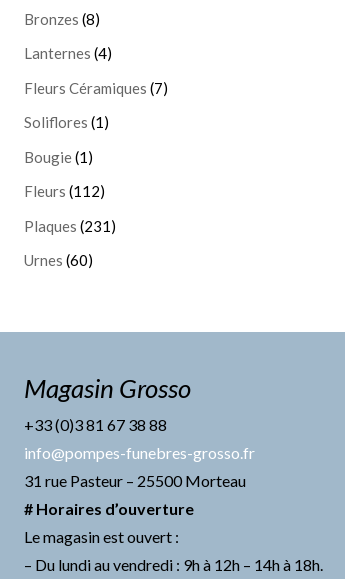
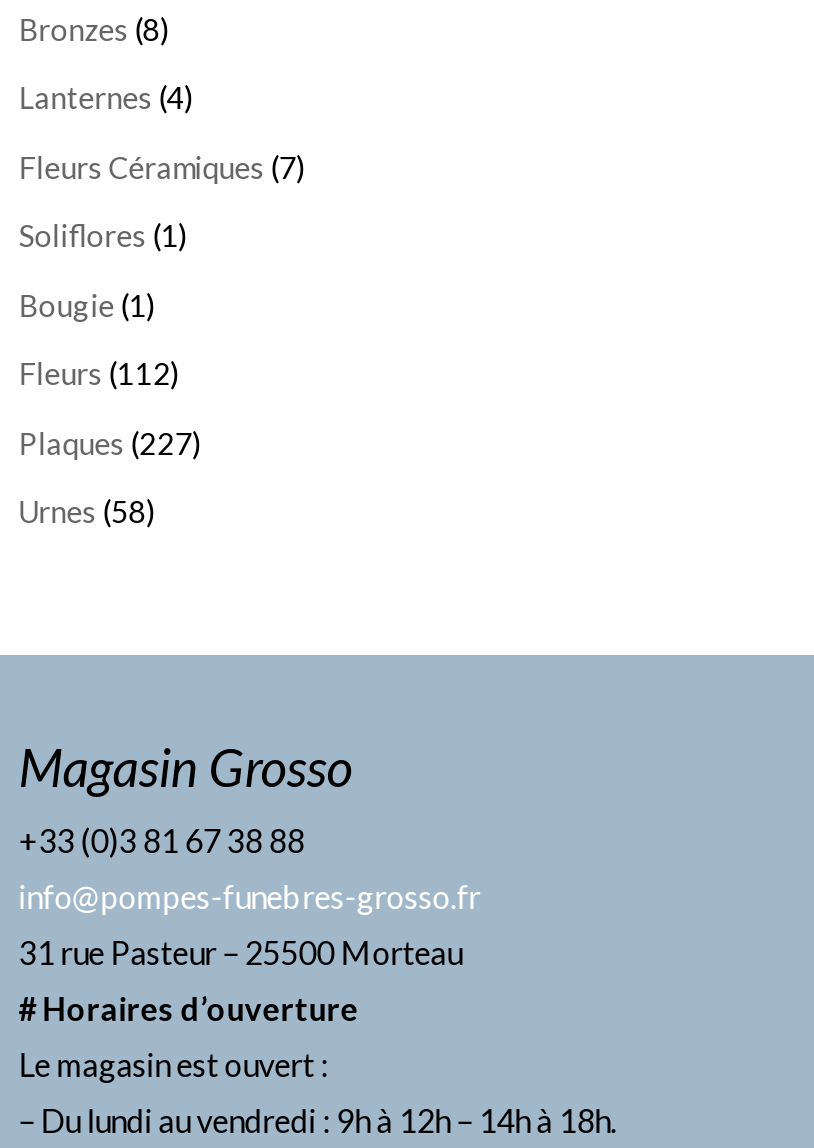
- Plaques (231)
+ Plaques (227)

- Urnes (60)
+ Urnes (58)
